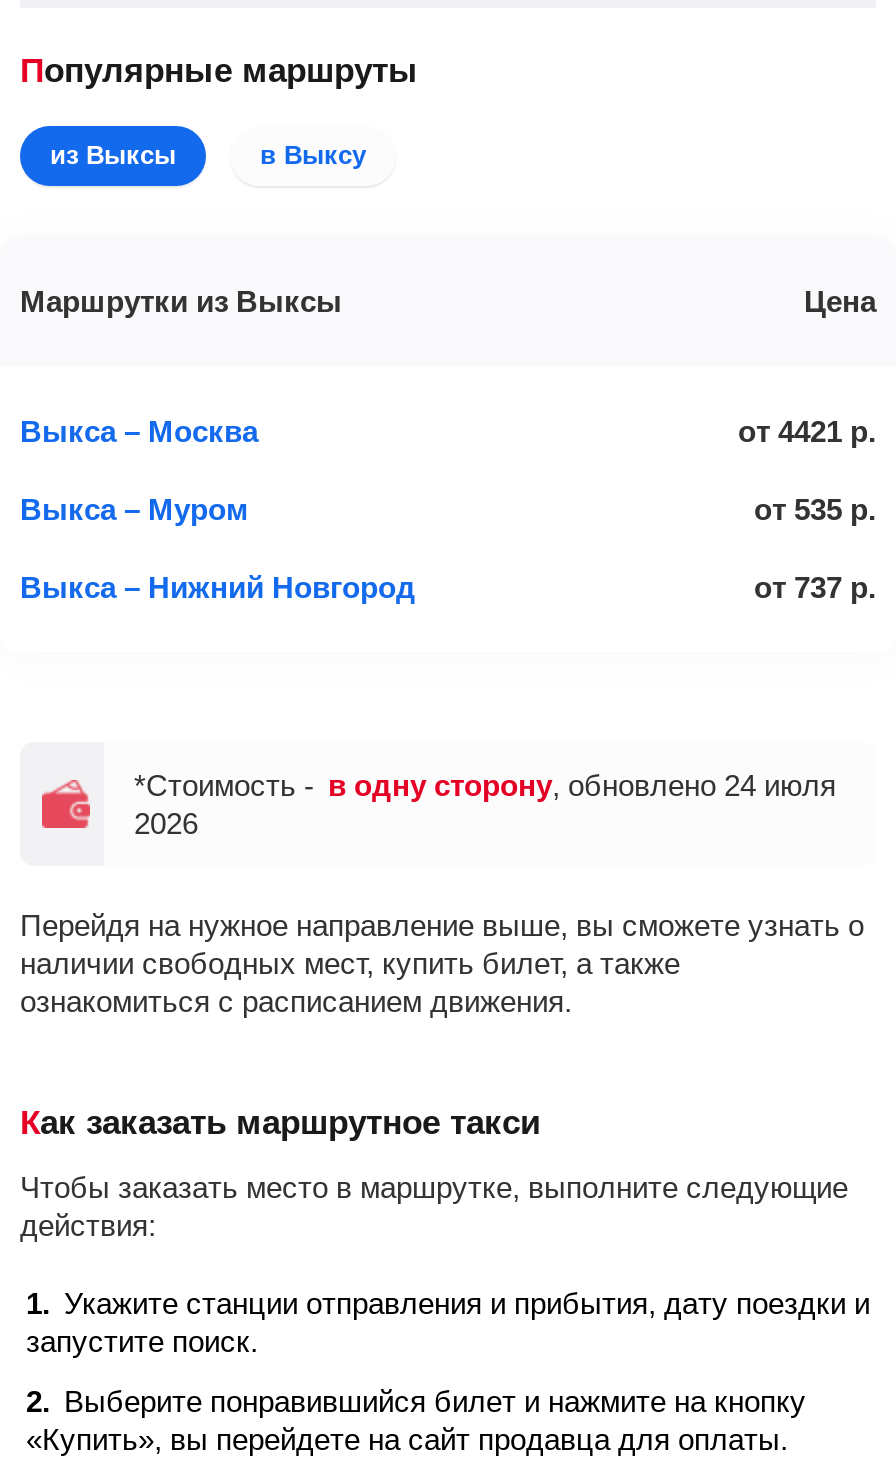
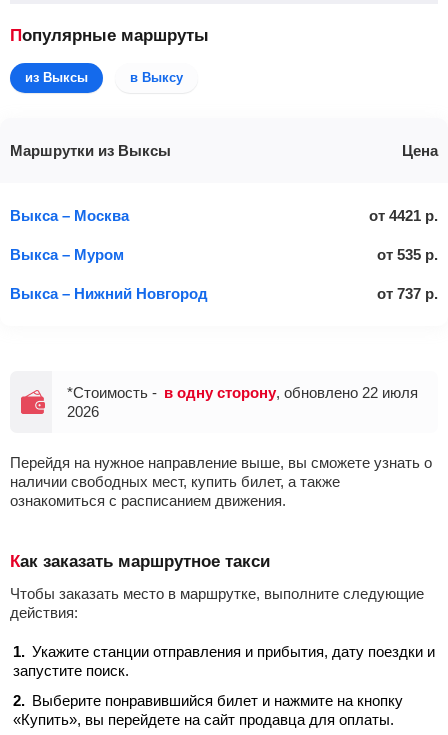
- *Стоимость - в одну сторону, обновлено 24 июля
+ *Стоимость - в одну сторону, обновлено 22 июля
